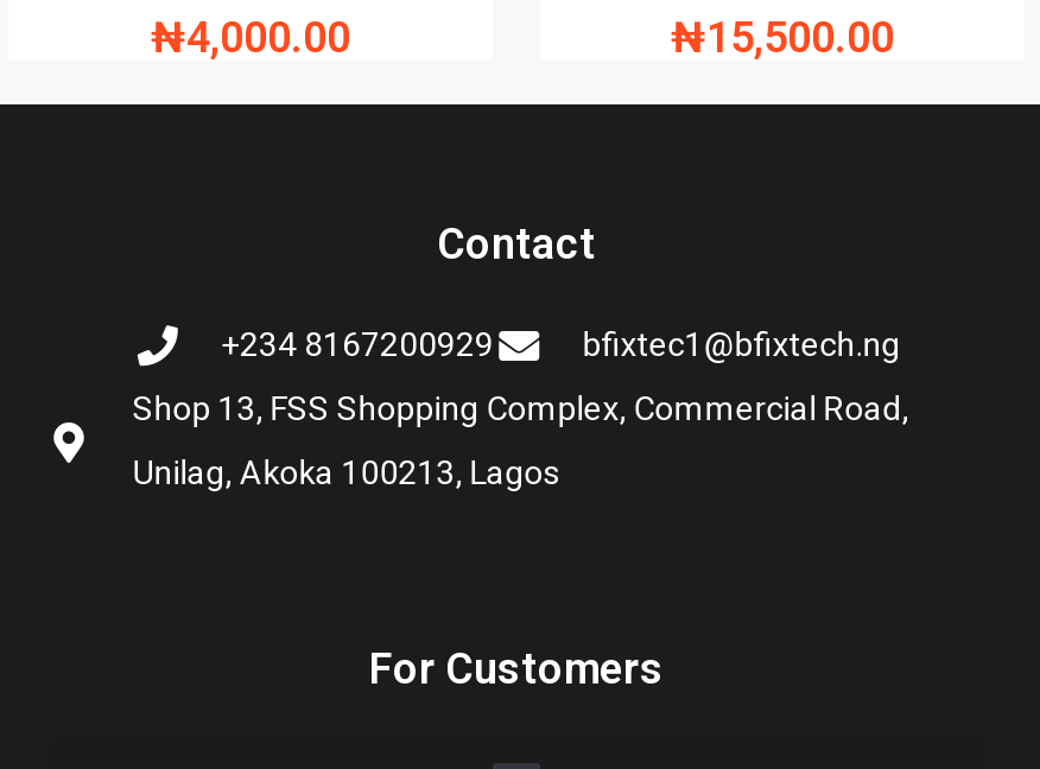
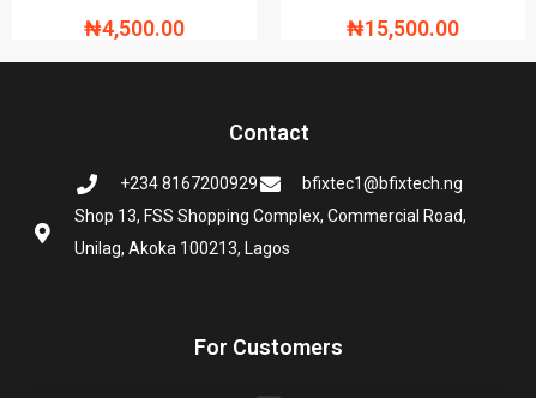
- ₦4,000.00
+ ₦4,500.00
